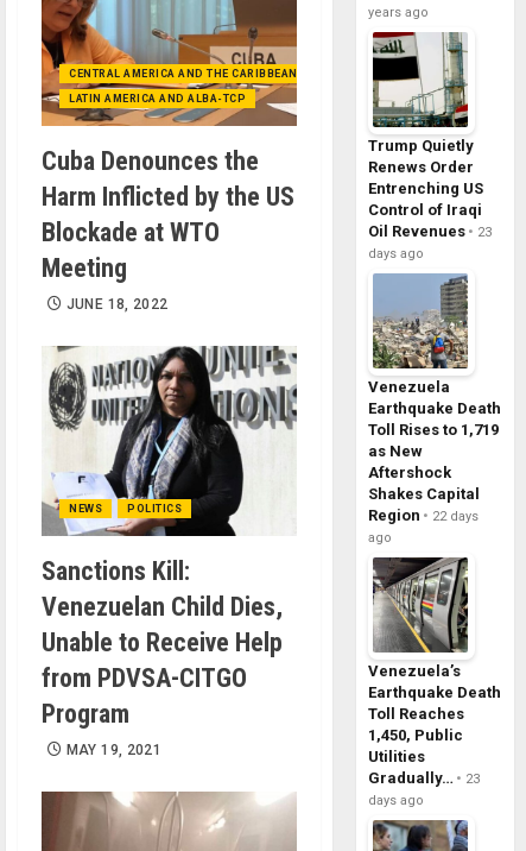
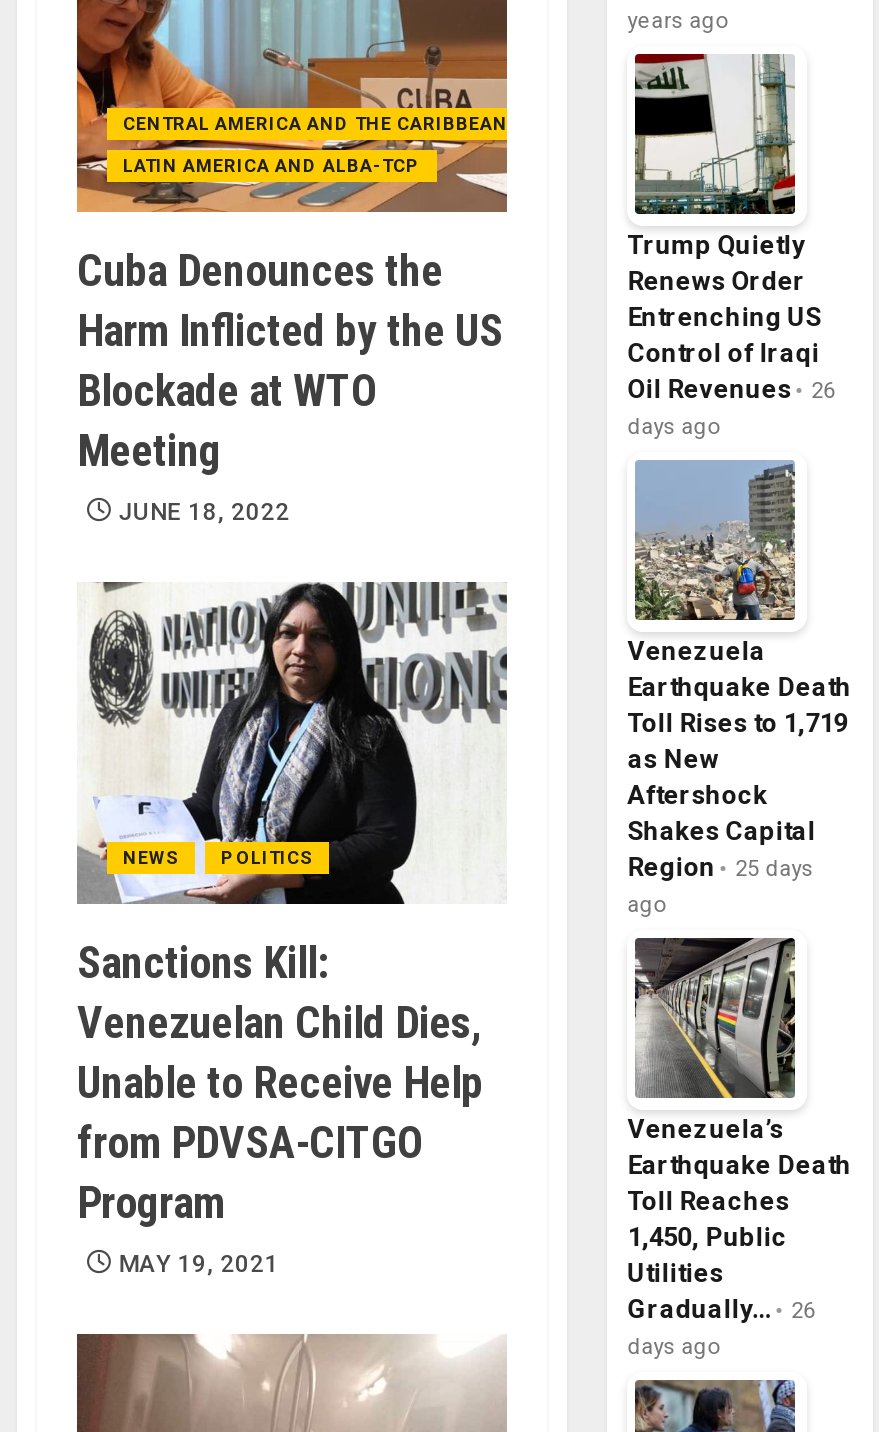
- Oil Revenues 23
+ Oil Revenues 26

- Region 22 days
+ Region 25 days

- Gradually… 23
+ Gradually… 26
